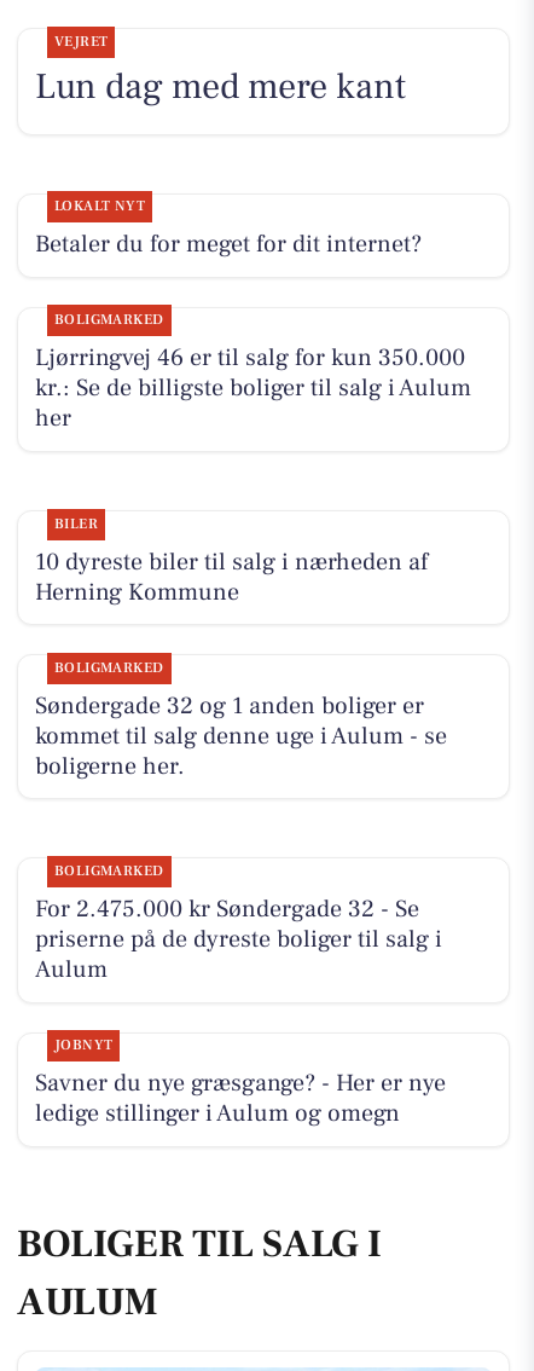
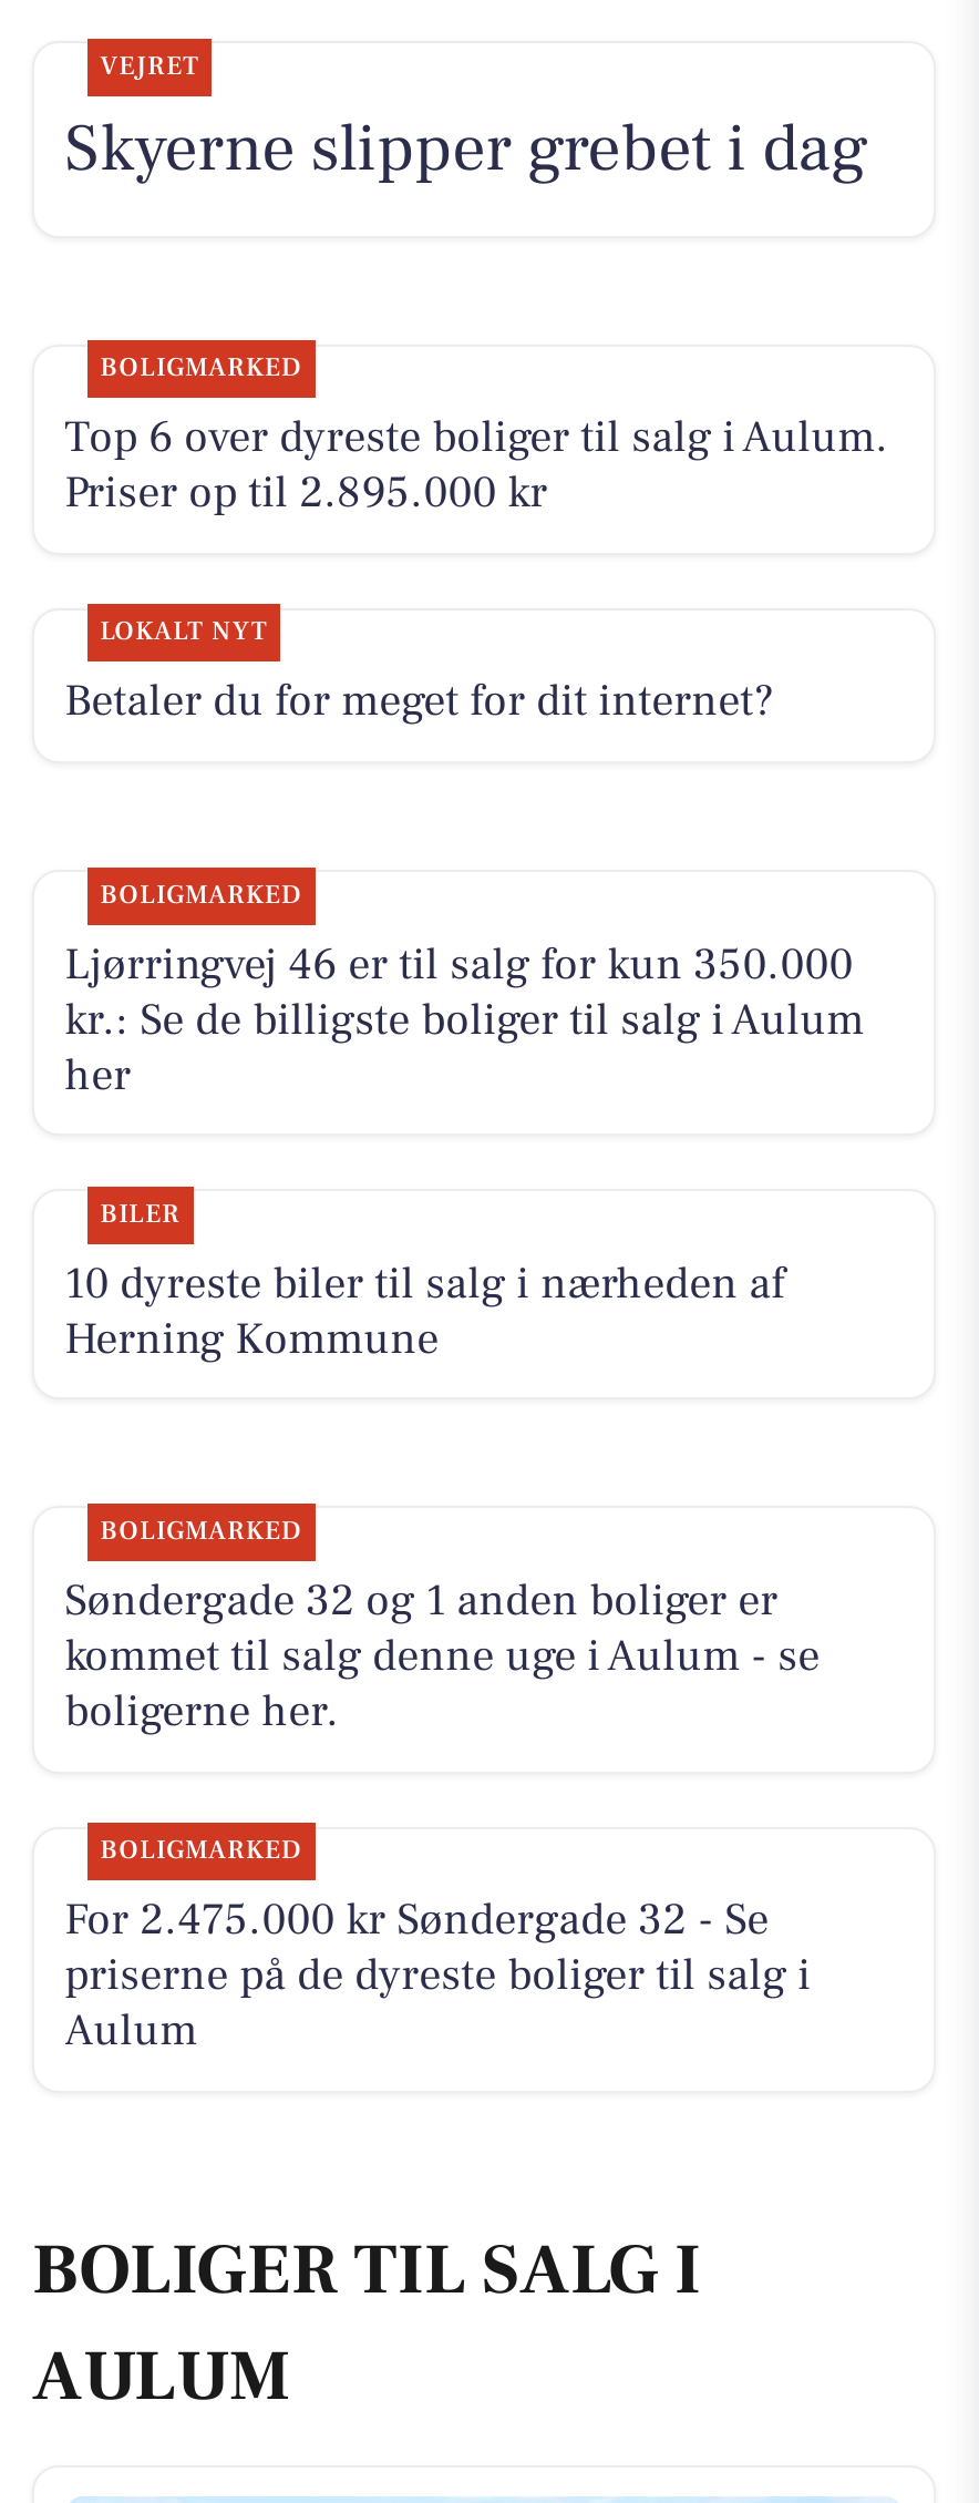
- Lun dag med mere kant
+ Skyerne slipper grebet i dag
+ BOLIGMARKED
+ Top 6 over dyreste boliger til salg i Aulum.
+ Priser op til 2.895.000 kr

moved down: LOKALT NYT | Betaler du for meget for dit internet?

moved down: BOLIGMARKED | Ljørringvej 46 er til salg for kun 350.000 | kr.: Se de billigste boliger til salg i Aulum | her

moved down: BILER | 10 dyreste biler til salg i nærheden af | Herning Kommune

moved down: BOLIGMARKED | Søndergade 32 og 1 anden boliger er | kommet til salg denne uge i Aulum - se | boligerne her.

moved down: BOLIGMARKED | For 2.475.000 kr Søndergade 32 - Se | priserne på de dyreste boliger til salg i | Aulum

- JOBNYT
- Savner du nye græsgange? - Her er nye
- ledige stillinger i Aulum og omegn
